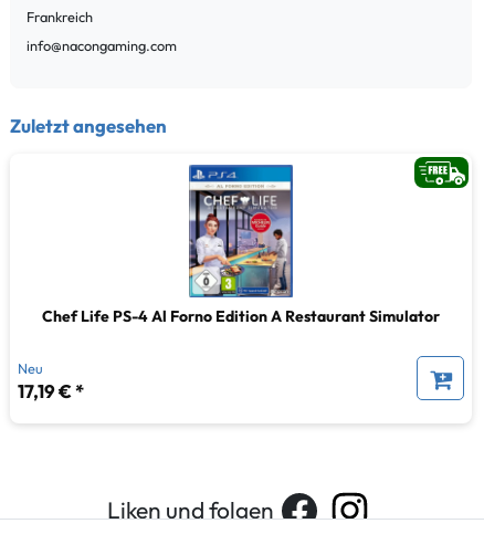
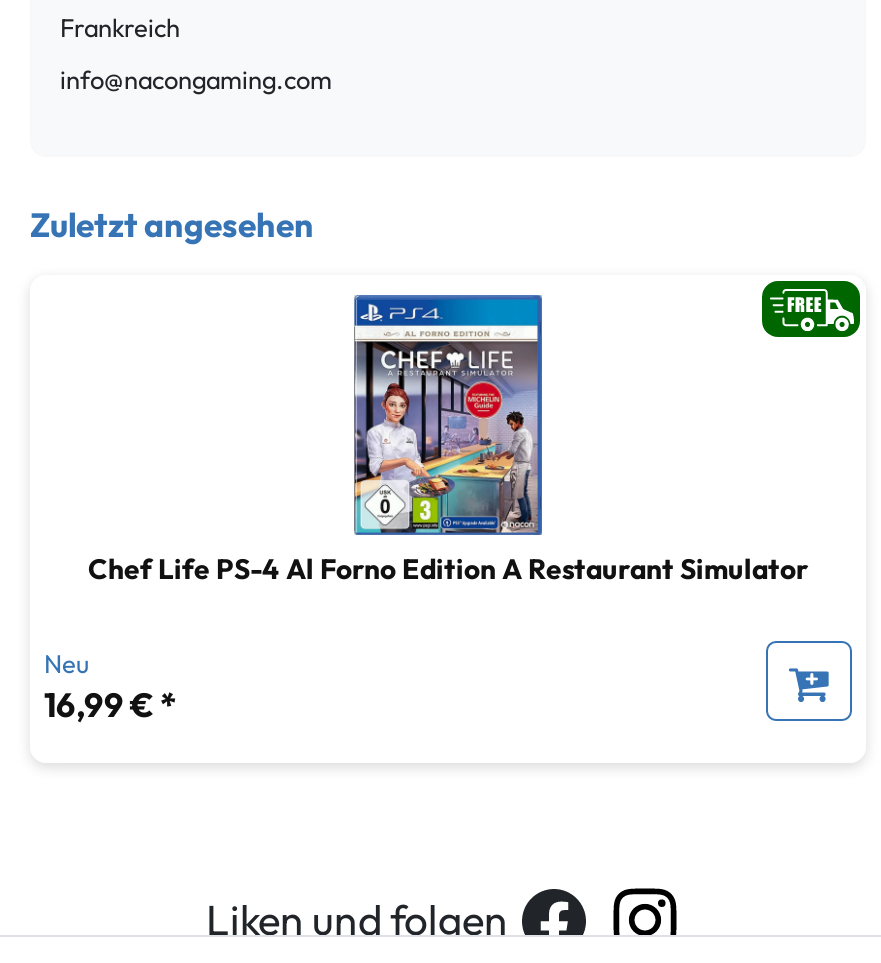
- 17,19 € *
+ 16,99 € *
